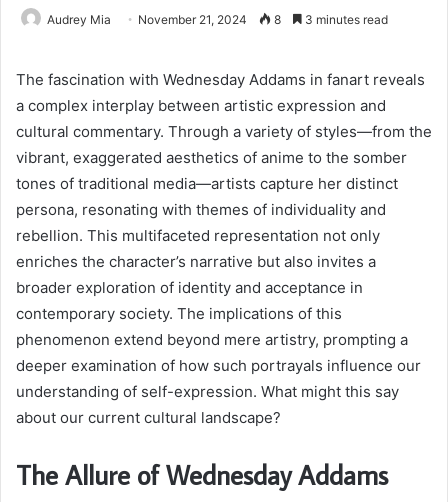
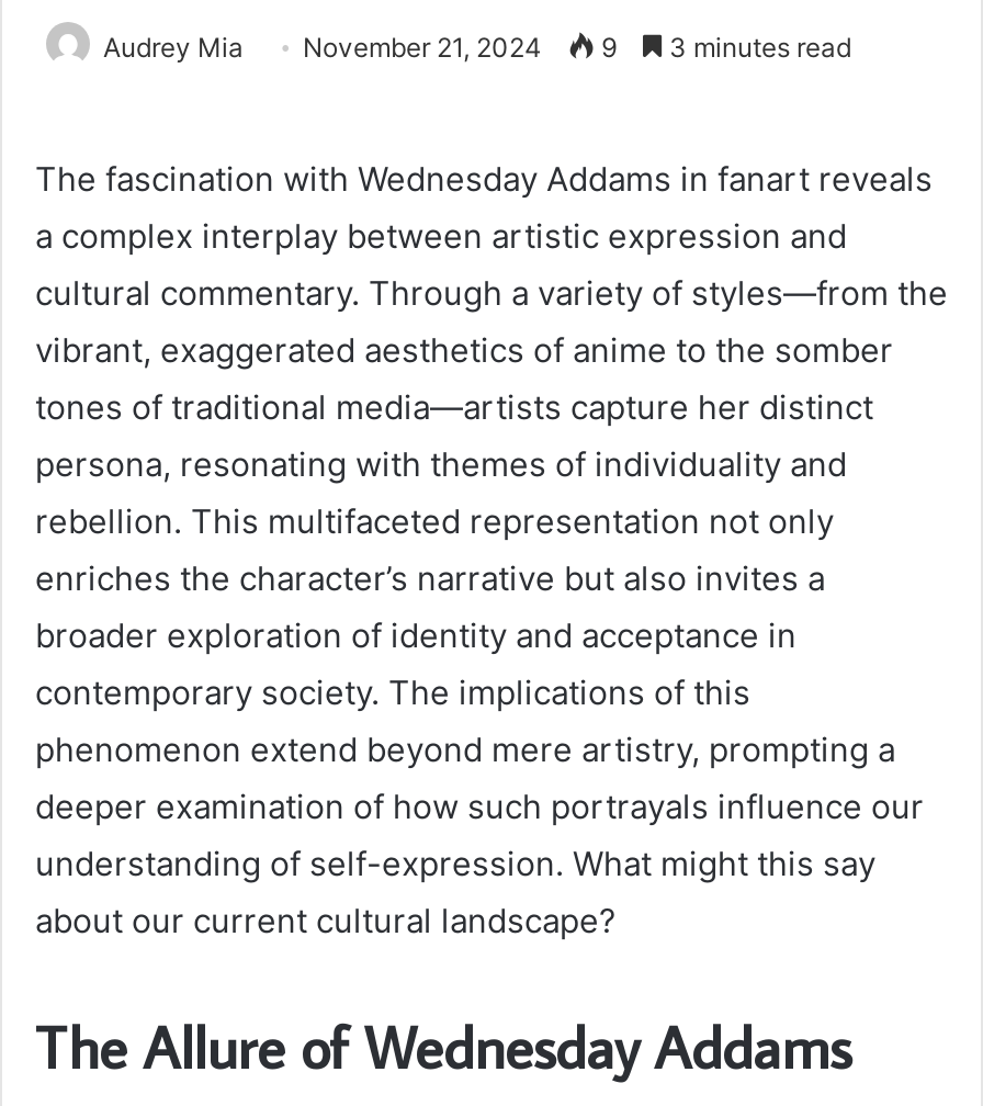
- Audrey Mia November 21, 2024 8 3 minutes read
+ Audrey Mia November 21, 2024 9 3 minutes read
